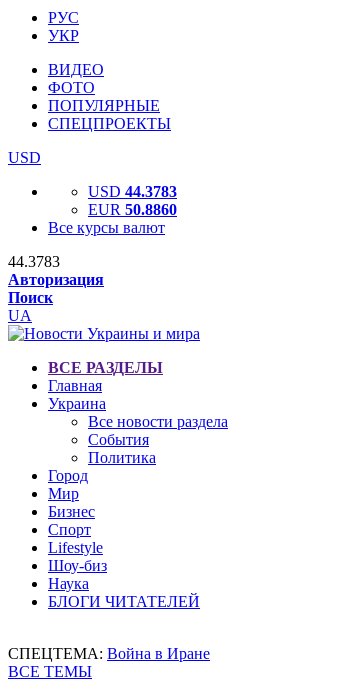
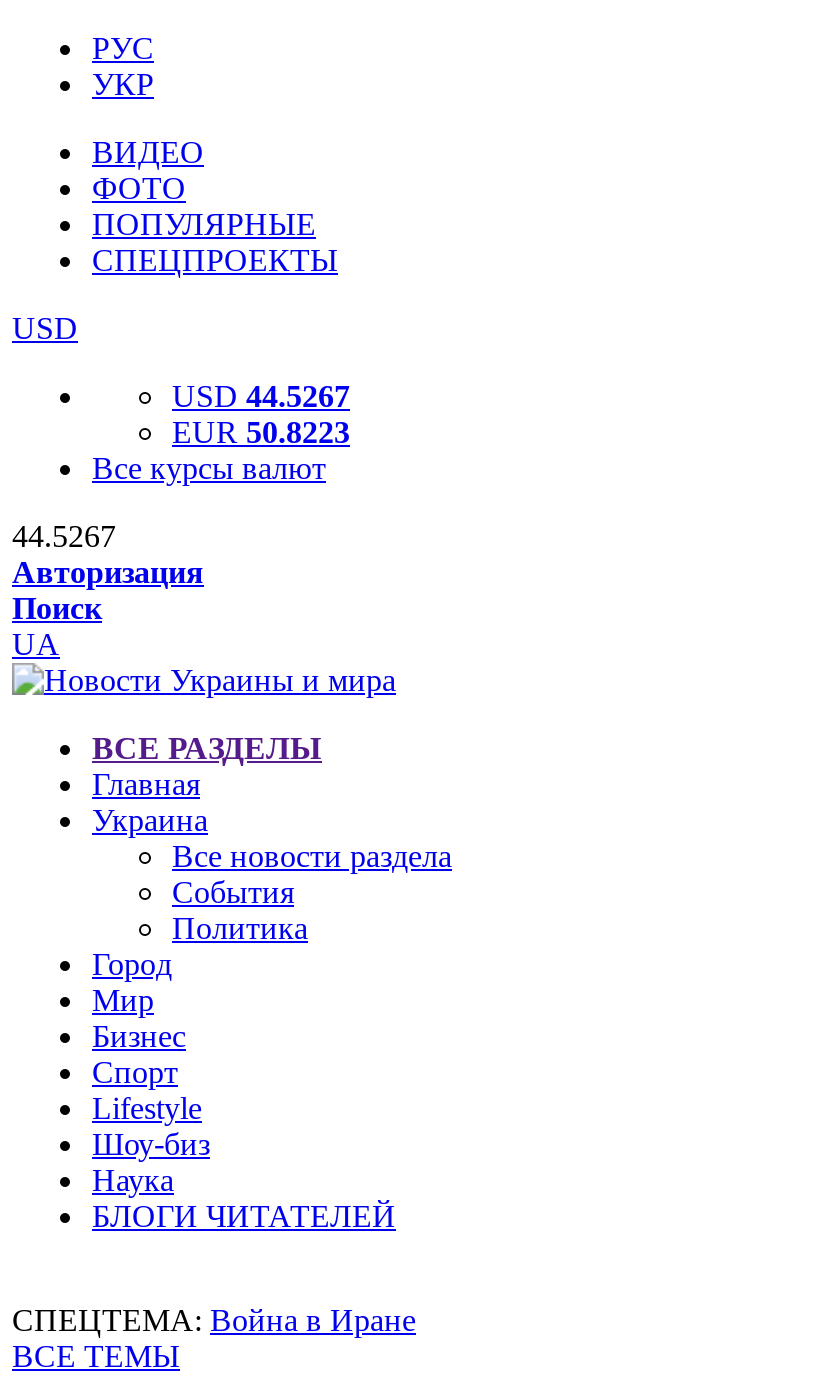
- USD 44.3783
+ USD 44.5267

- EUR 50.8860
+ EUR 50.8223

- 44.3783
+ 44.5267
